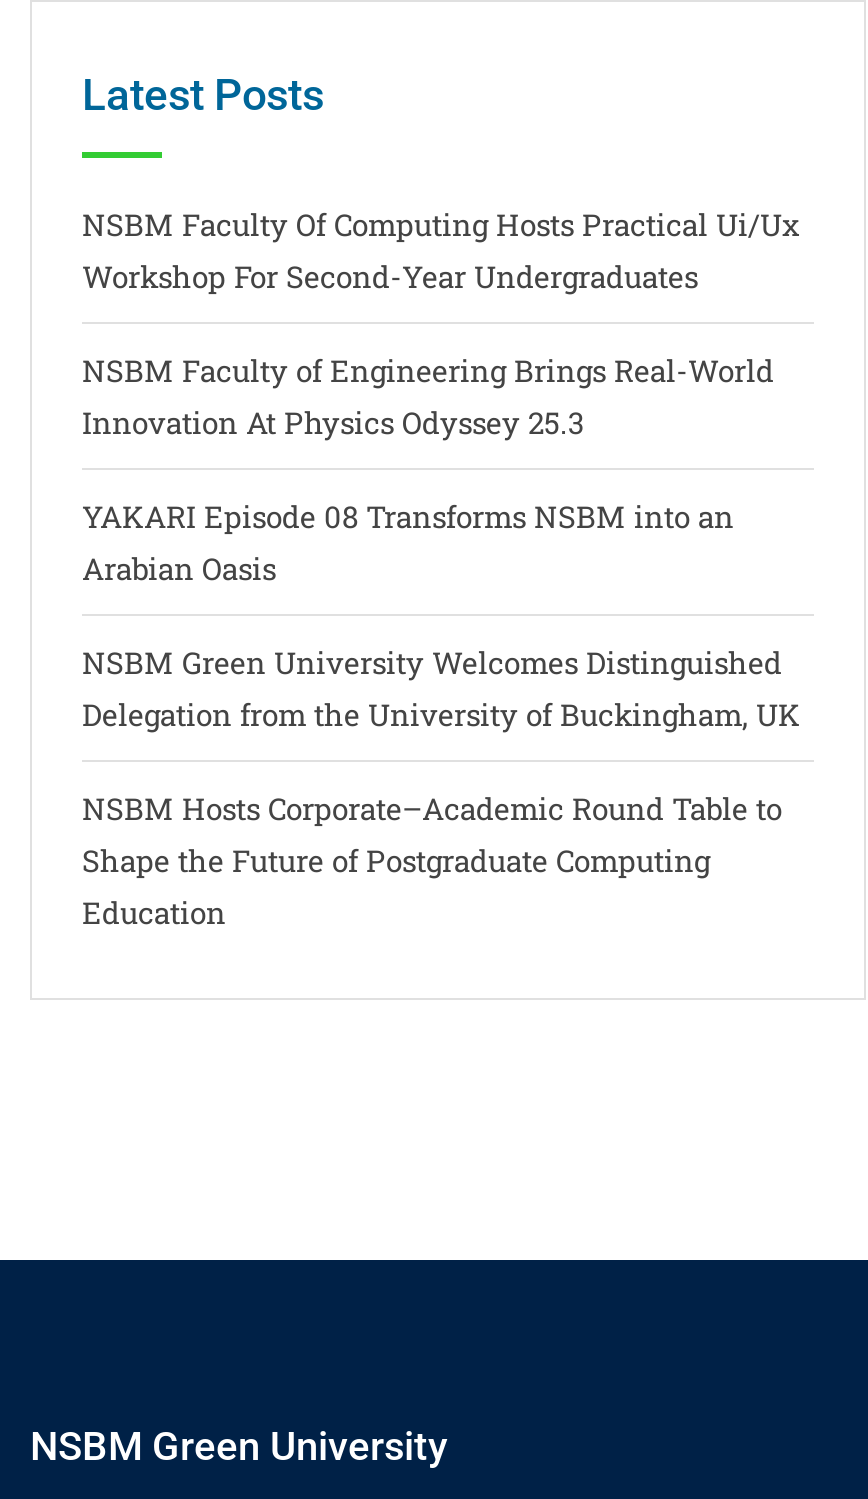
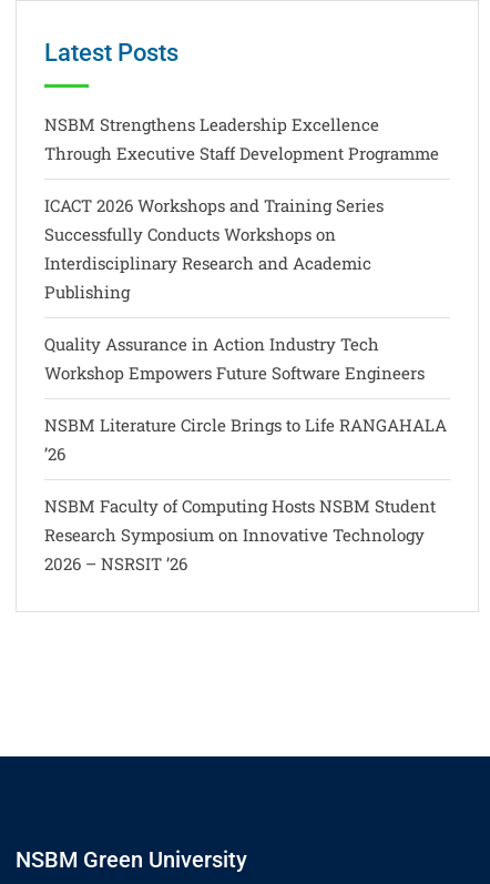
- NSBM Faculty Of Computing Hosts Practical Ui/Ux
- Workshop For Second-Year Undergraduates
+ NSBM Strengthens Leadership Excellence
+ Through Executive Staff Development Programme

- NSBM Faculty of Engineering Brings Real-World
- Innovation At Physics Odyssey 25.3
+ ICACT 2026 Workshops and Training Series
+ Successfully Conducts Workshops on
+ Interdisciplinary Research and Academic
+ Publishing

- YAKARI Episode 08 Transforms NSBM into an
- Arabian Oasis
+ Quality Assurance in Action Industry Tech
+ Workshop Empowers Future Software Engineers

- NSBM Green University Welcomes Distinguished
- Delegation from the University of Buckingham, UK
+ NSBM Literature Circle Brings to Life RANGAHALA
+ ’26

- NSBM Hosts Corporate–Academic Round Table to
- Shape the Future of Postgraduate Computing
- Education
+ NSBM Faculty of Computing Hosts NSBM Student
+ Research Symposium on Innovative Technology
+ 2026 – NSRSIT ’26
